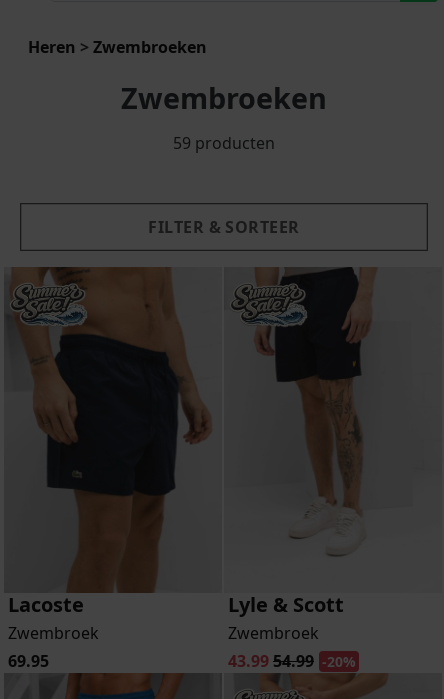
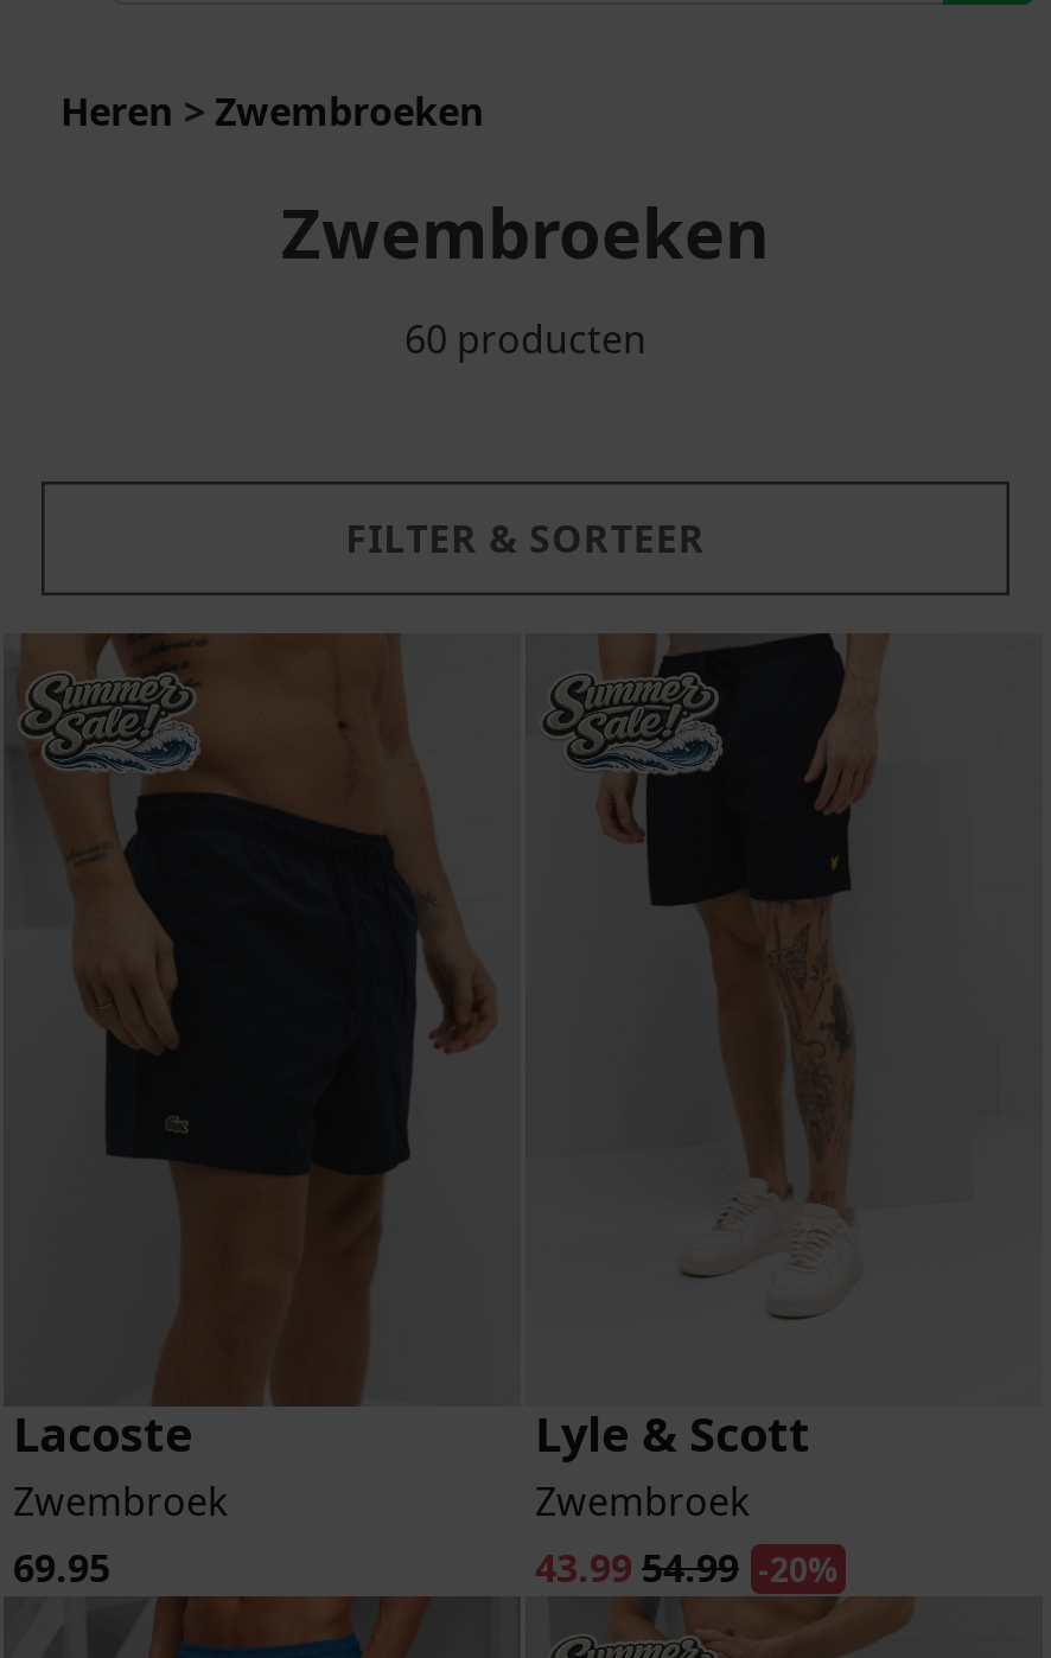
- 59 producten
+ 60 producten
